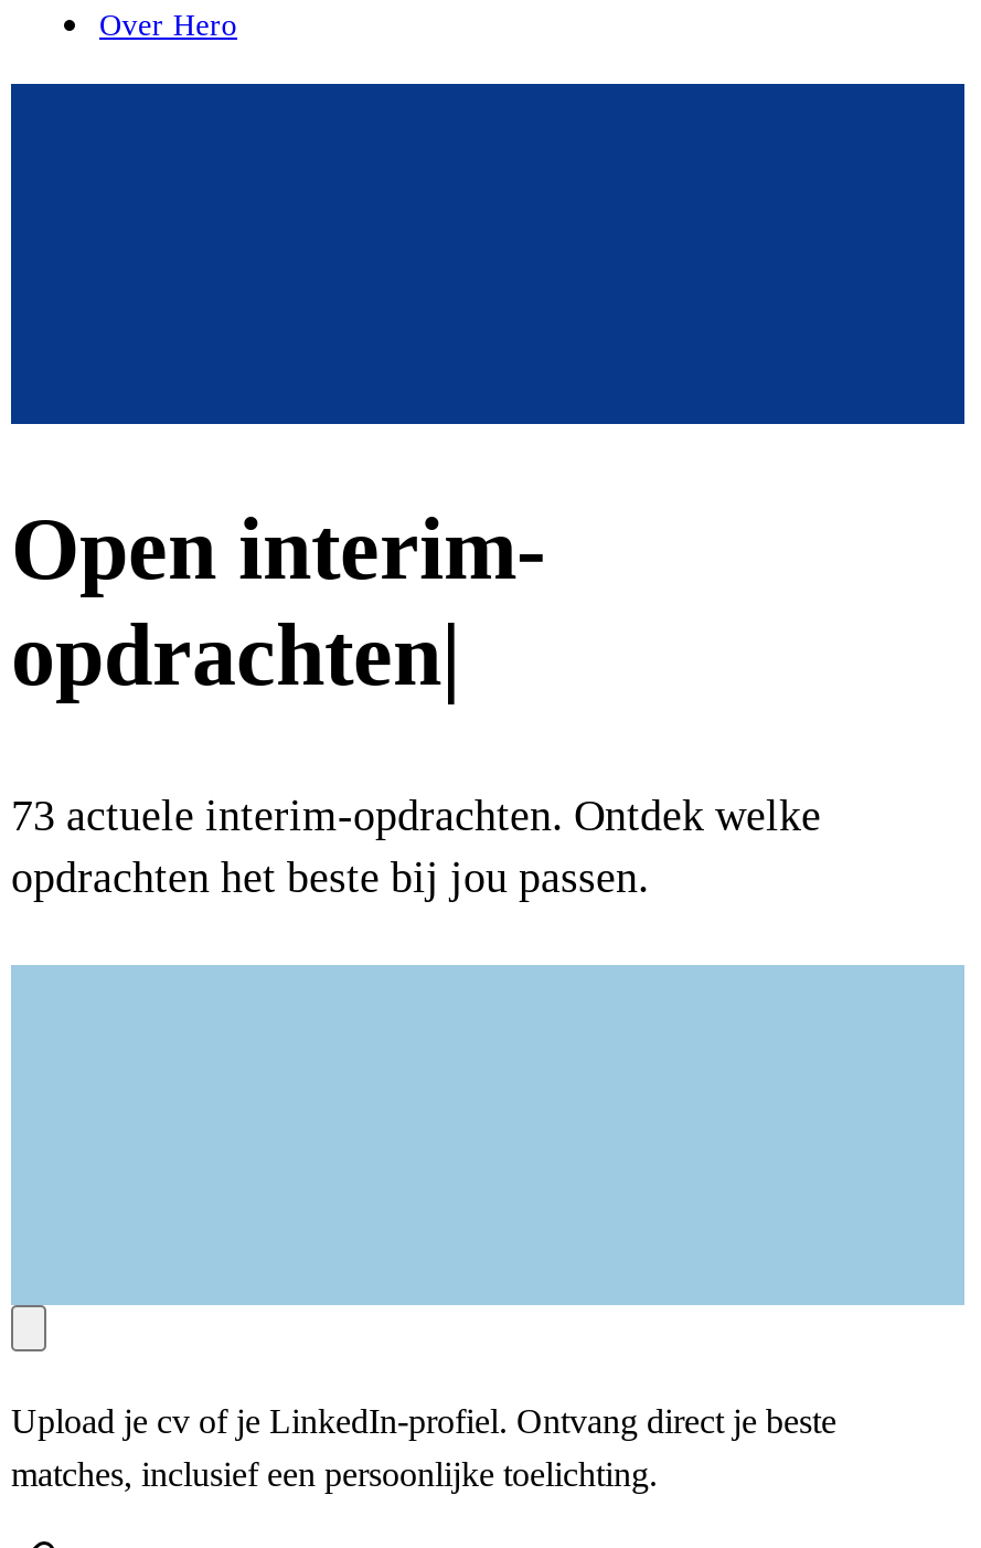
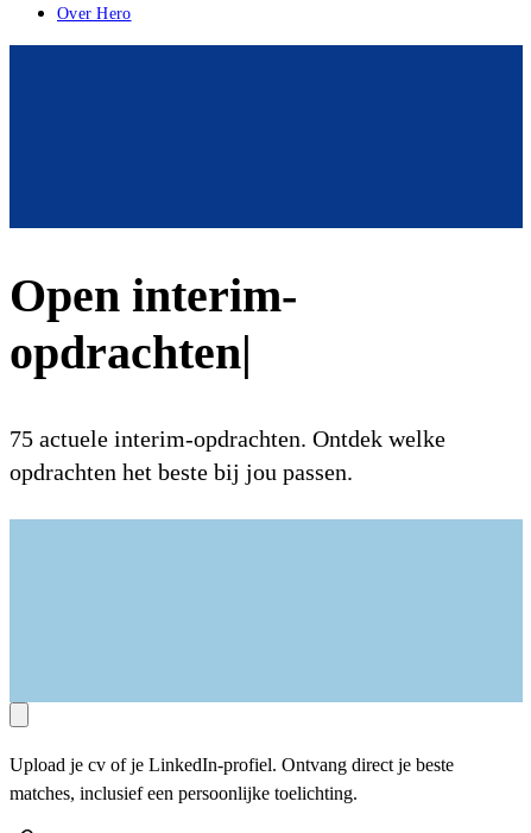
- 73 actuele interim-opdrachten. Ontdek welke
+ 75 actuele interim-opdrachten. Ontdek welke
